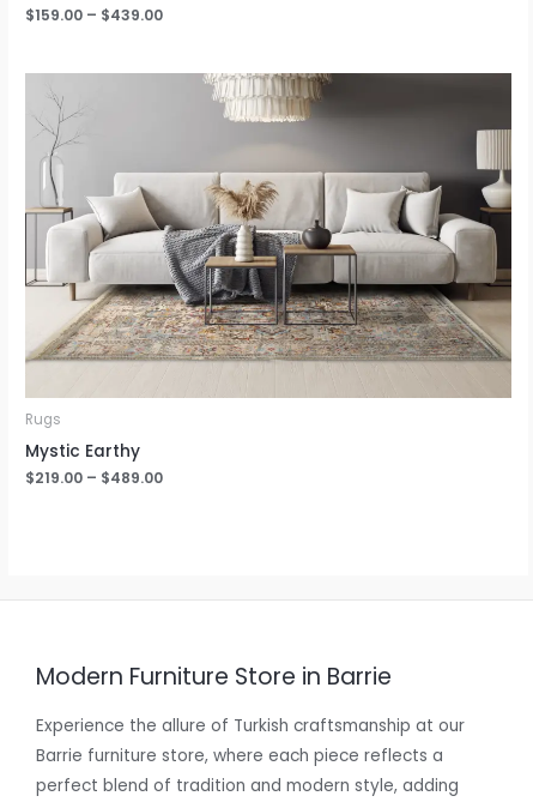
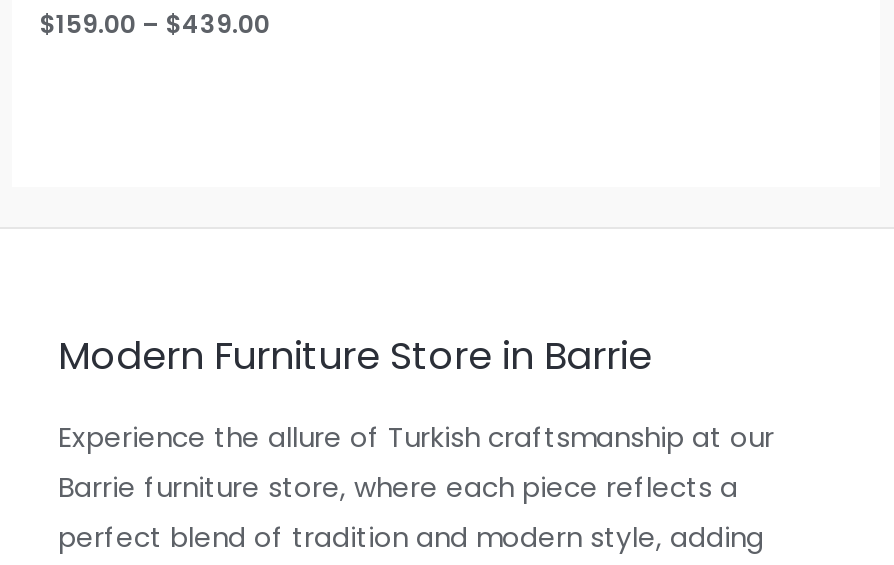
- [image]
- Rugs
- Mystic Earthy
- $219.00 – $489.00
